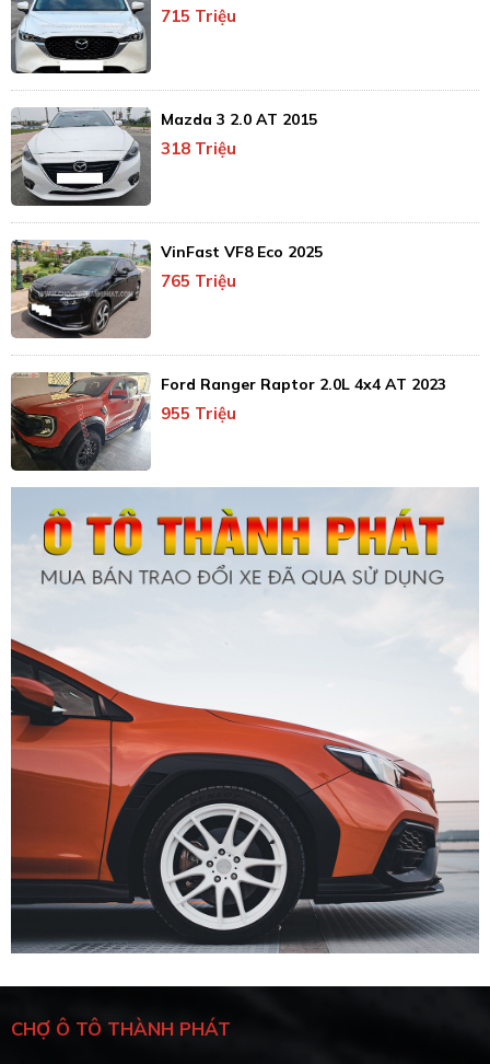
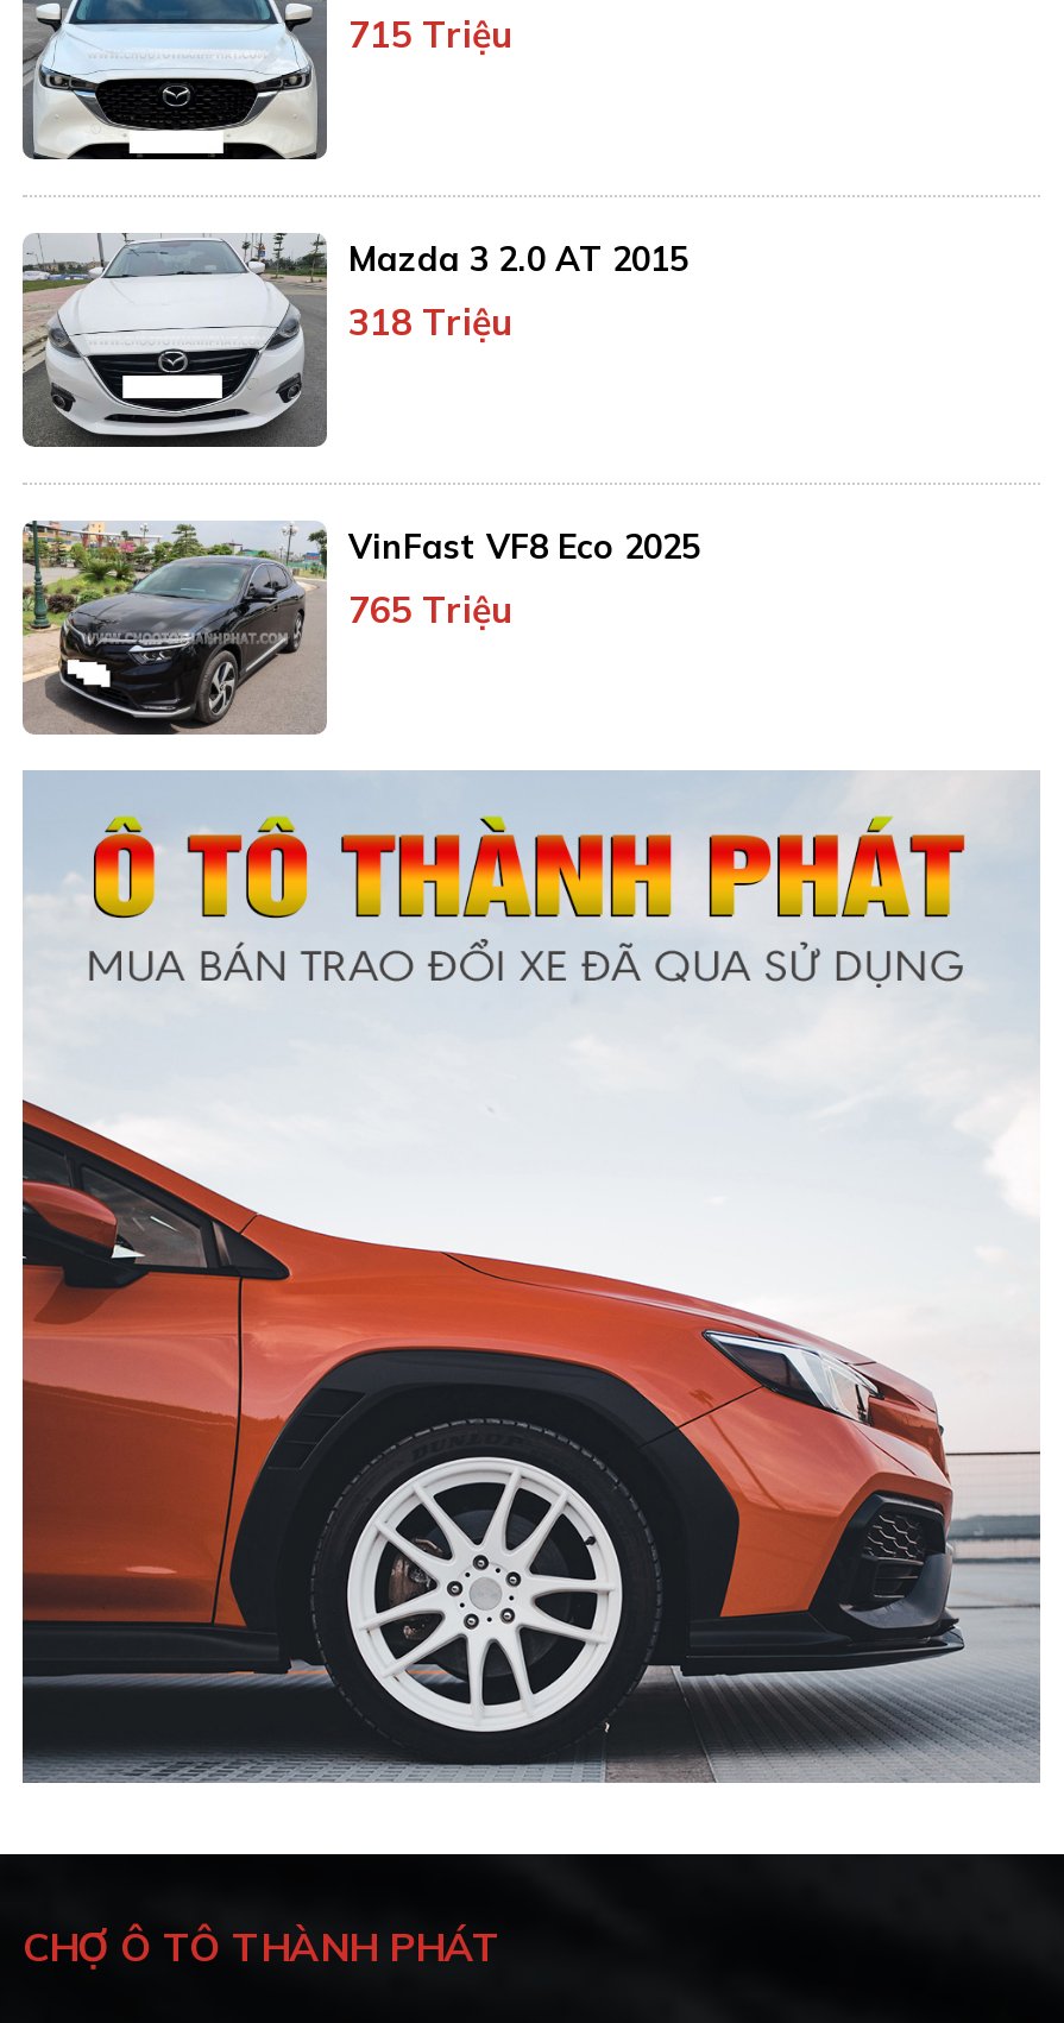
- [image]
- Ford Ranger Raptor 2.0L 4x4 AT 2023
- 955 Triệu
